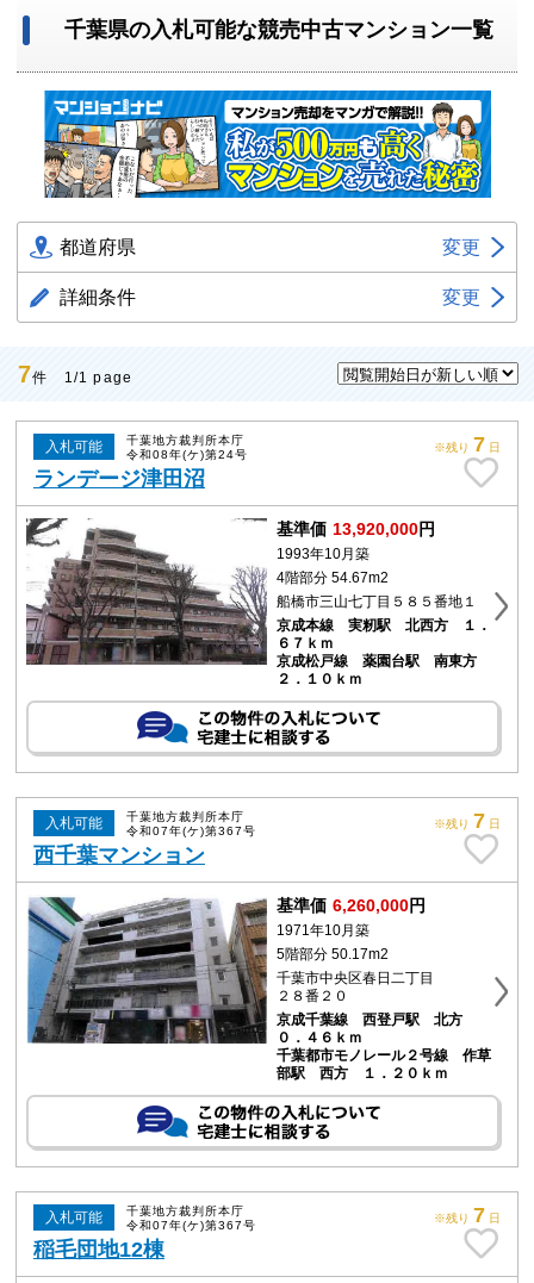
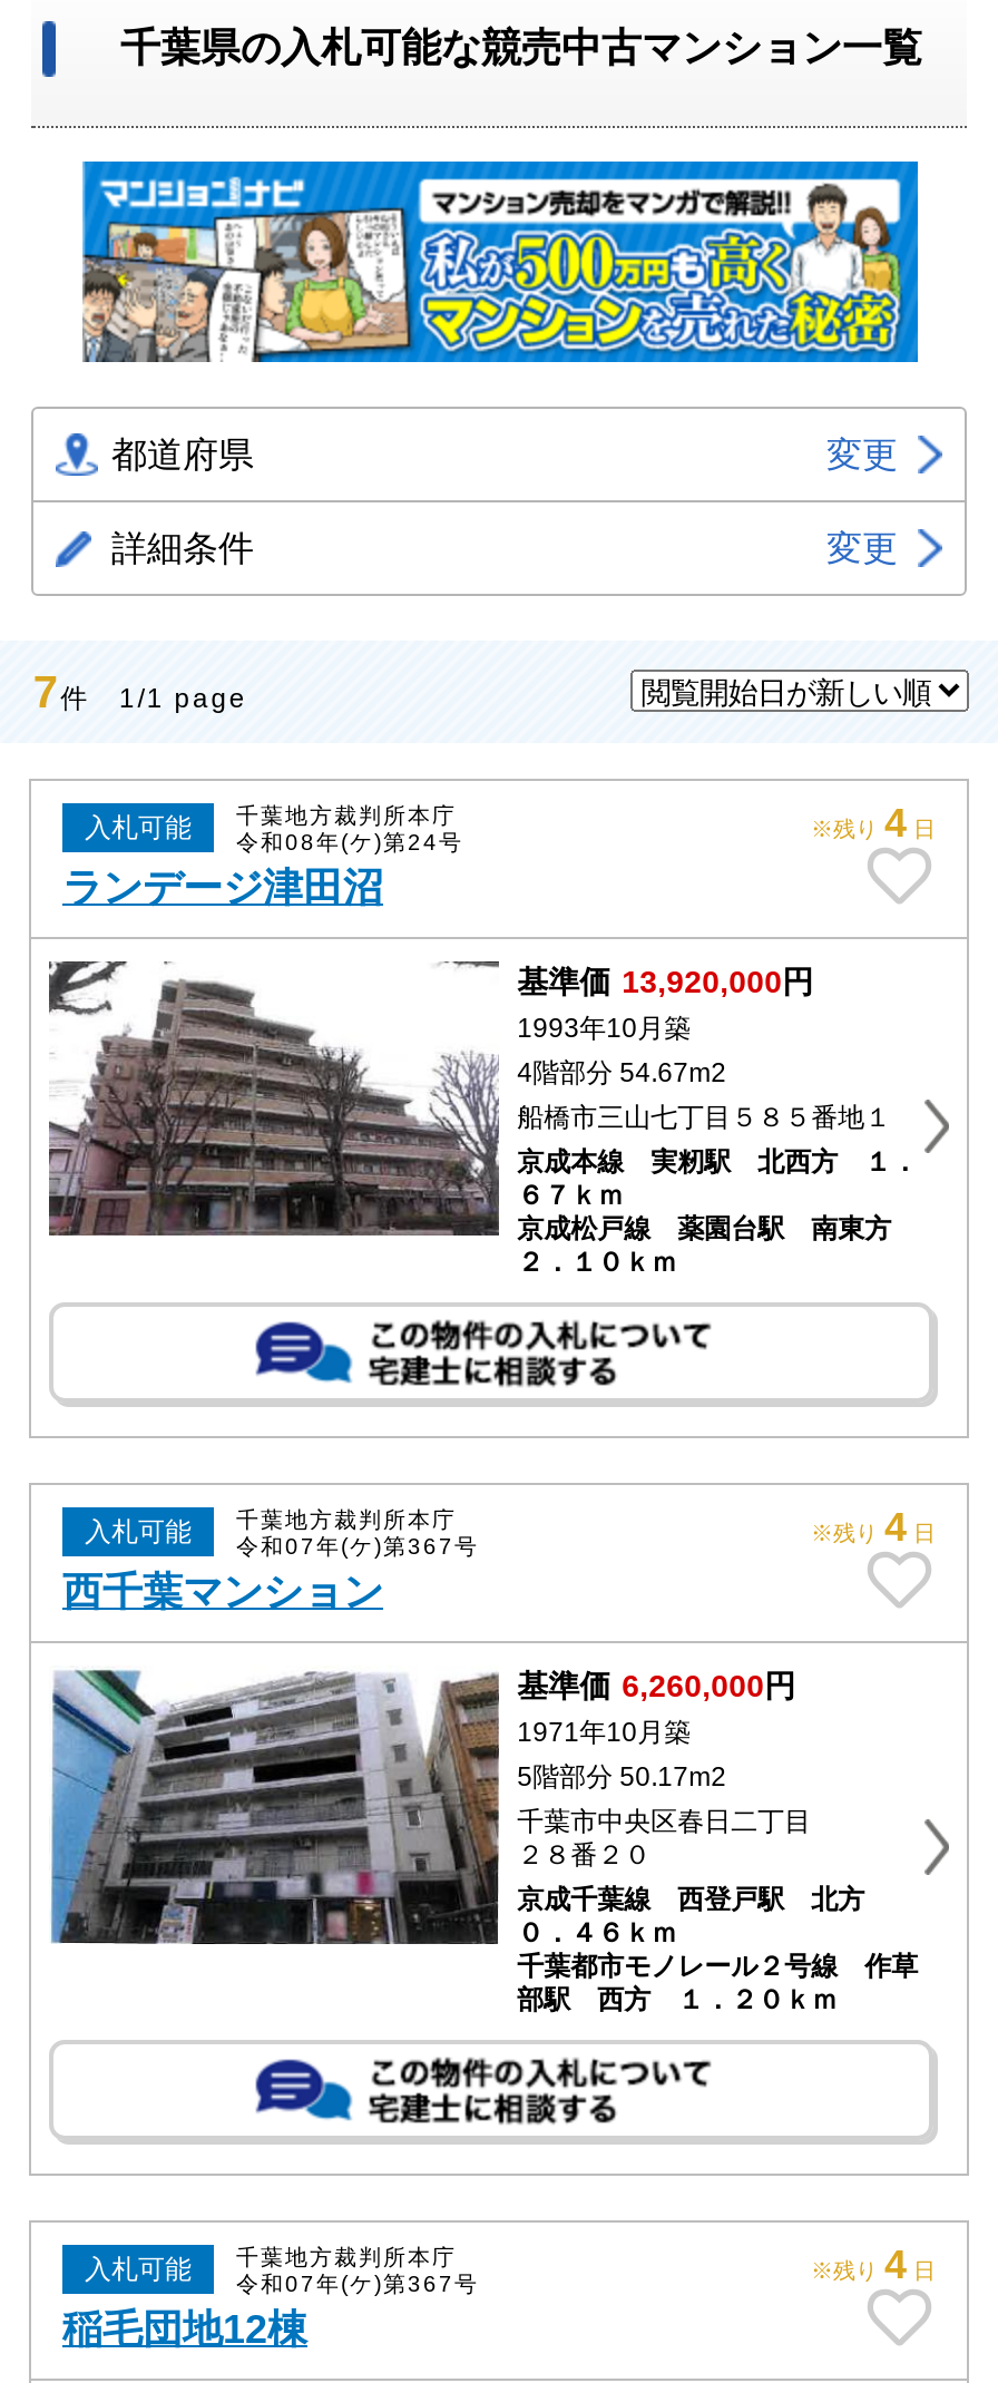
- ※残り7日
+ ※残り4日

- ※残り7日
+ ※残り4日

- ※残り7日
+ ※残り4日
